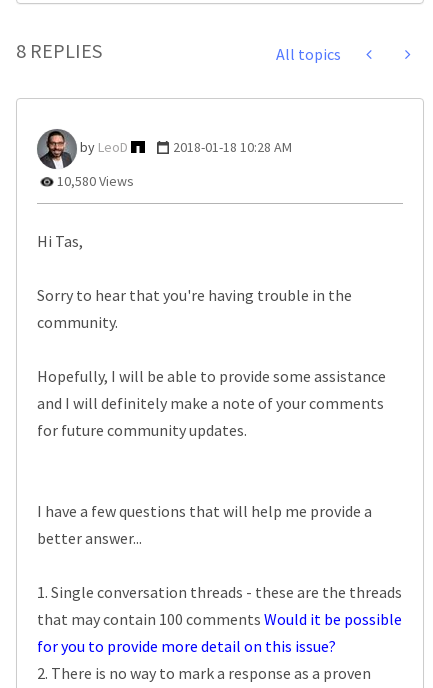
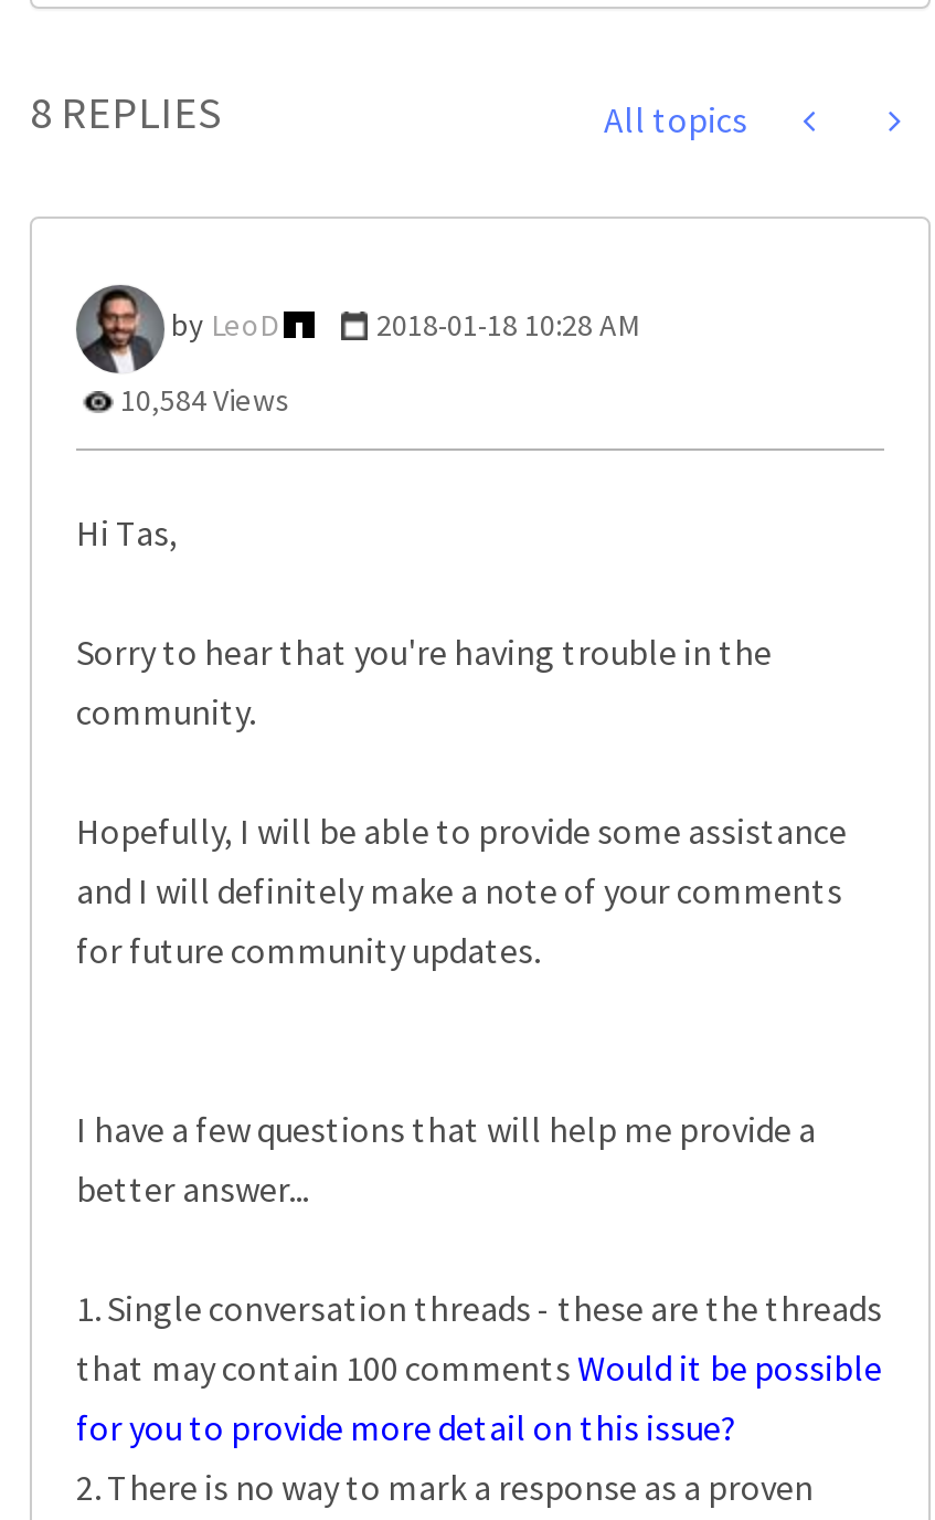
- 10,580 Views
+ 10,584 Views
